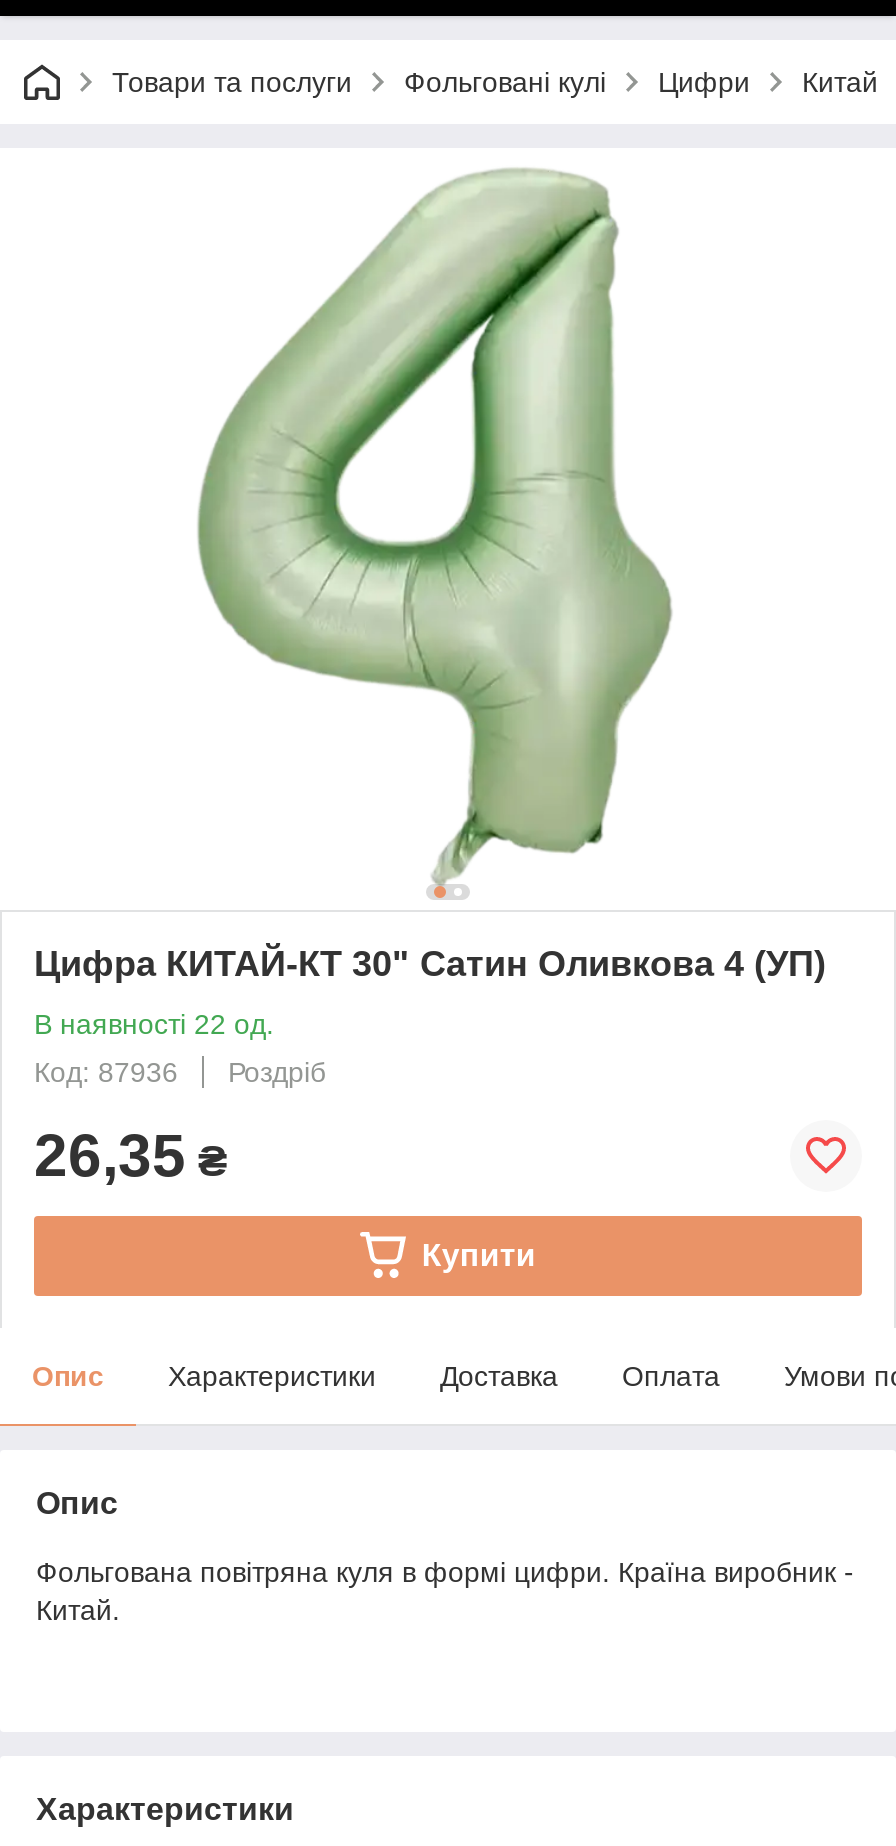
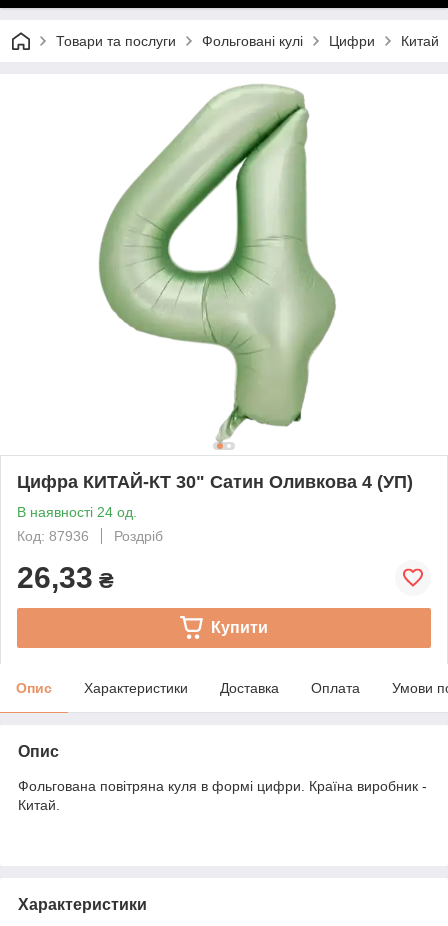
- В наявності 22 од.
+ В наявності 24 од.

- 26,35 ₴
+ 26,33 ₴
